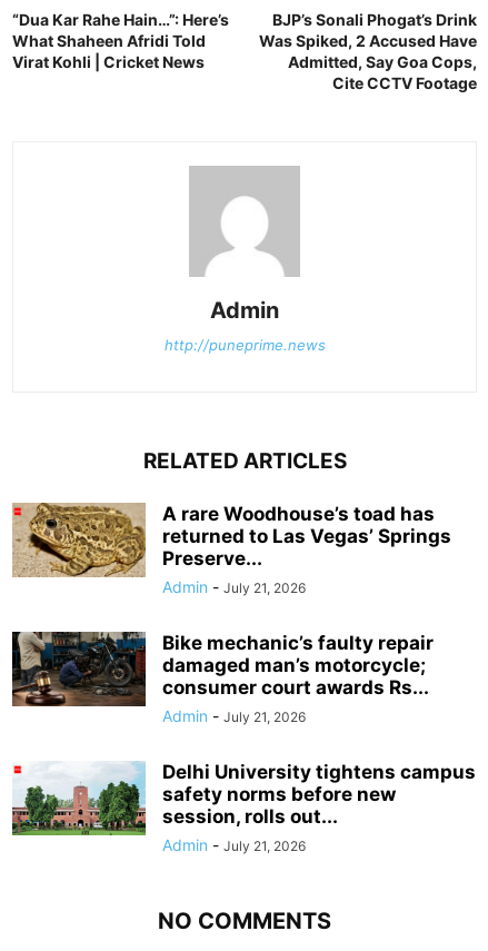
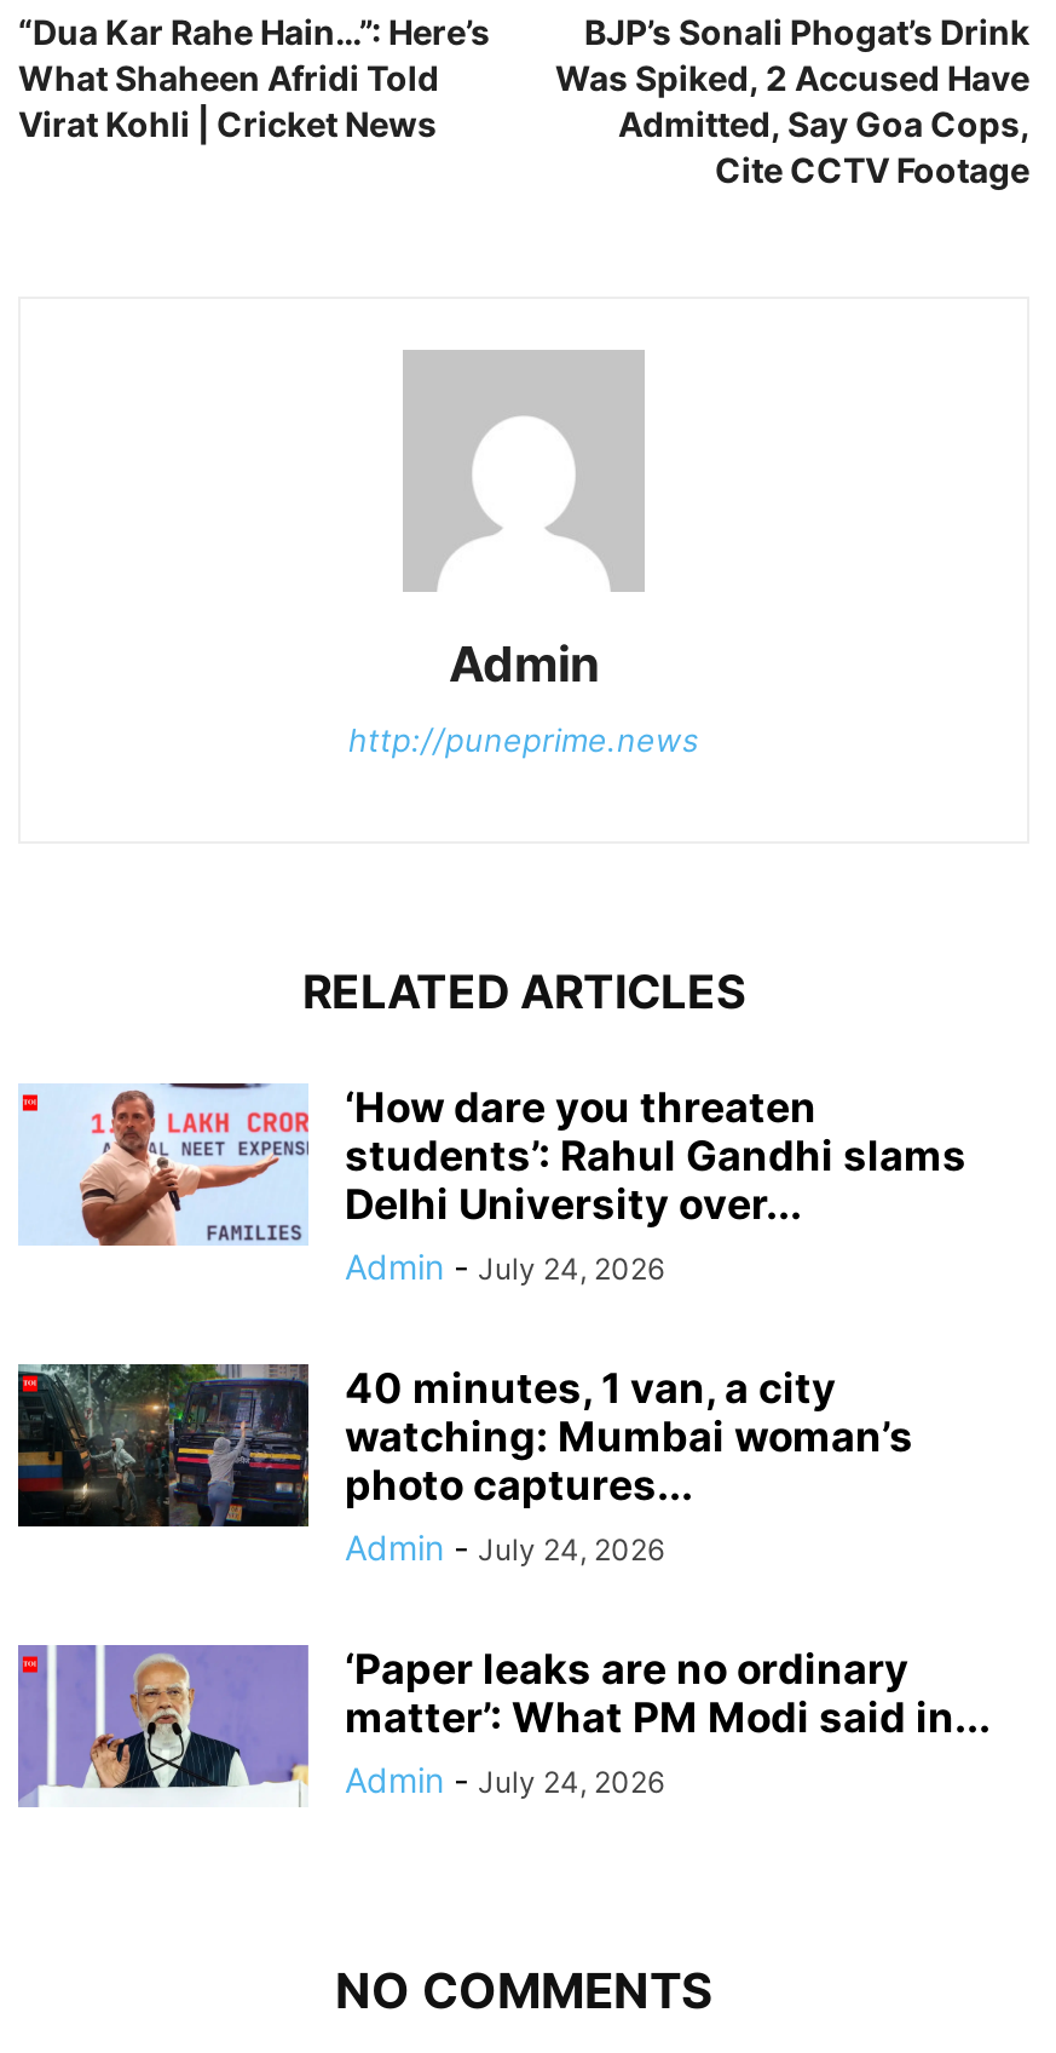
- [image]
- A rare Woodhouse’s toad has
- returned to Las Vegas’ Springs
- Preserve...
- Admin - July 21, 2026
+ [image]
+ ‘How dare you threaten
+ students’: Rahul Gandhi slams
+ Delhi University over...
+ Admin - July 24, 2026

- [image]
- Bike mechanic’s faulty repair
- damaged man’s motorcycle;
- consumer court awards Rs...
- Admin - July 21, 2026
+ [image]
+ 40 minutes, 1 van, a city
+ watching: Mumbai woman’s
+ photo captures...
+ Admin - July 24, 2026

- [image]
- Delhi University tightens campus
- safety norms before new
- session, rolls out...
- Admin - July 21, 2026
+ [image]
+ ‘Paper leaks are no ordinary
+ matter’: What PM Modi said in...
+ Admin - July 24, 2026
